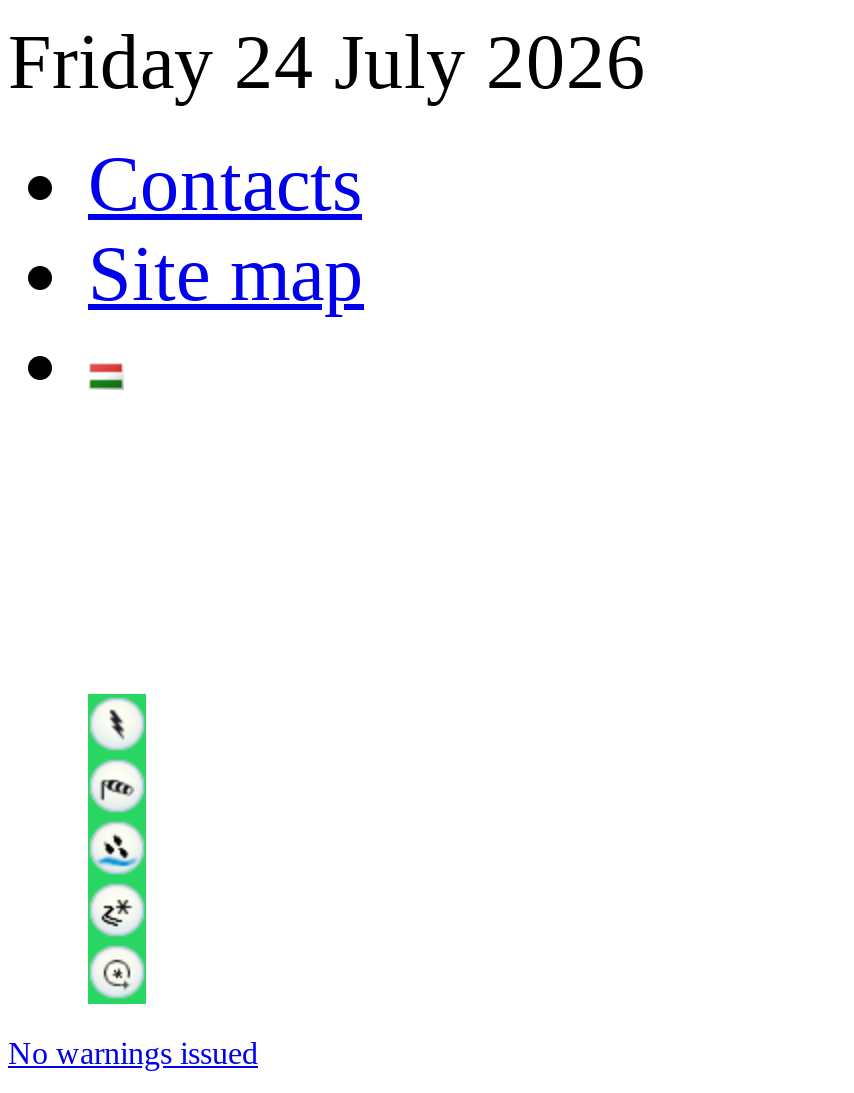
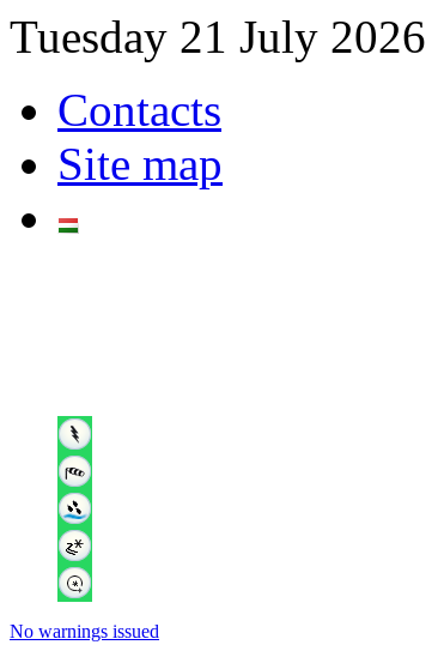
- Friday 24 July 2026
+ Tuesday 21 July 2026
